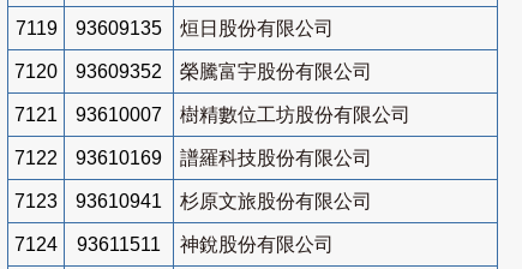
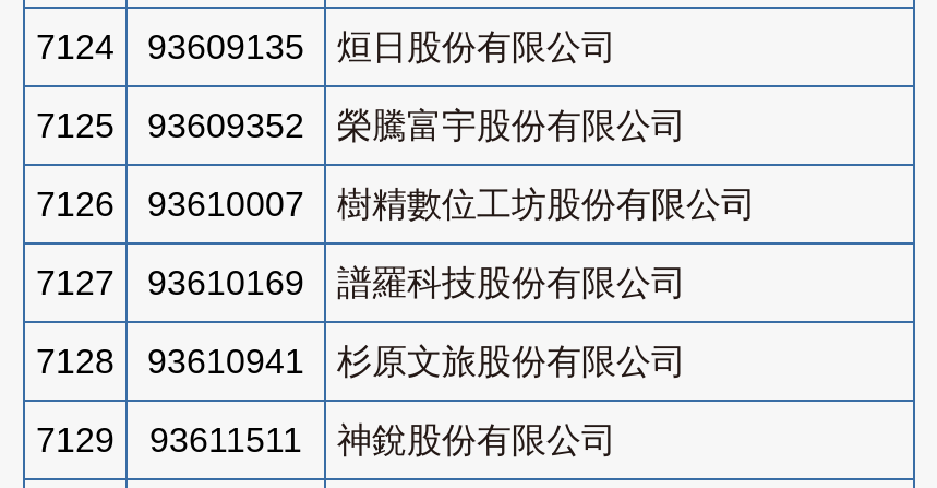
- 7119 93609135 烜日股份有限公司
+ 7124 93609135 烜日股份有限公司

- 7120 93609352 榮騰富宇股份有限公司
+ 7125 93609352 榮騰富宇股份有限公司

- 7121 93610007 樹精數位工坊股份有限公司
+ 7126 93610007 樹精數位工坊股份有限公司

- 7122 93610169 譜羅科技股份有限公司
+ 7127 93610169 譜羅科技股份有限公司

- 7123 93610941 杉原文旅股份有限公司
+ 7128 93610941 杉原文旅股份有限公司

- 7124 93611511 神銳股份有限公司
+ 7129 93611511 神銳股份有限公司
